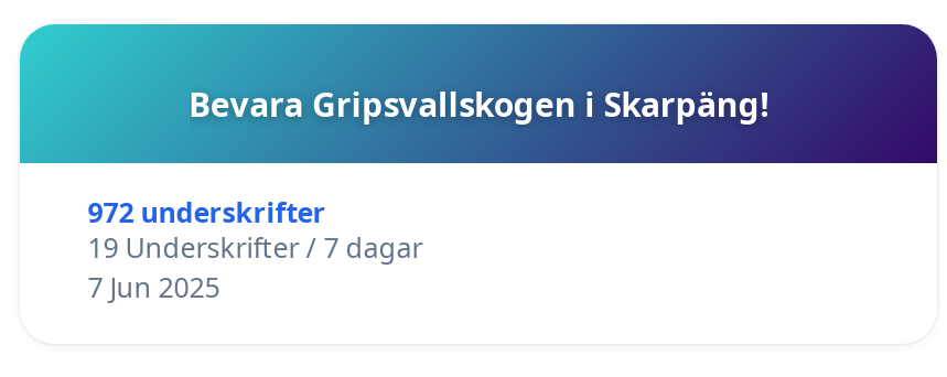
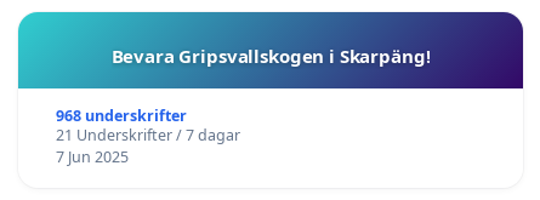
- 972 underskrifter
+ 968 underskrifter

- 19 Underskrifter / 7 dagar
+ 21 Underskrifter / 7 dagar
